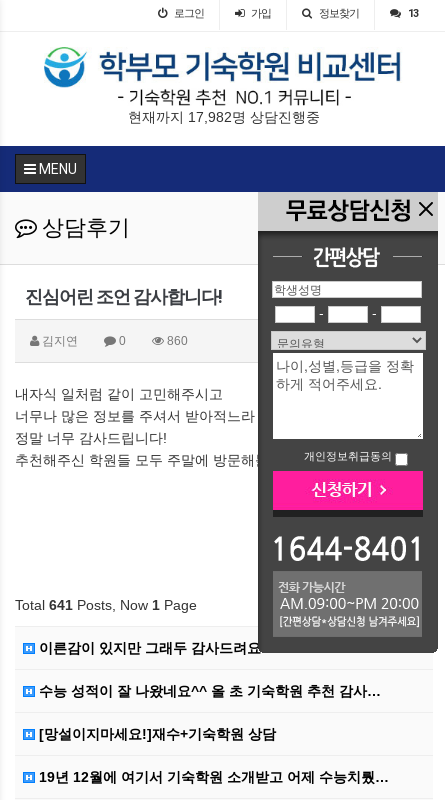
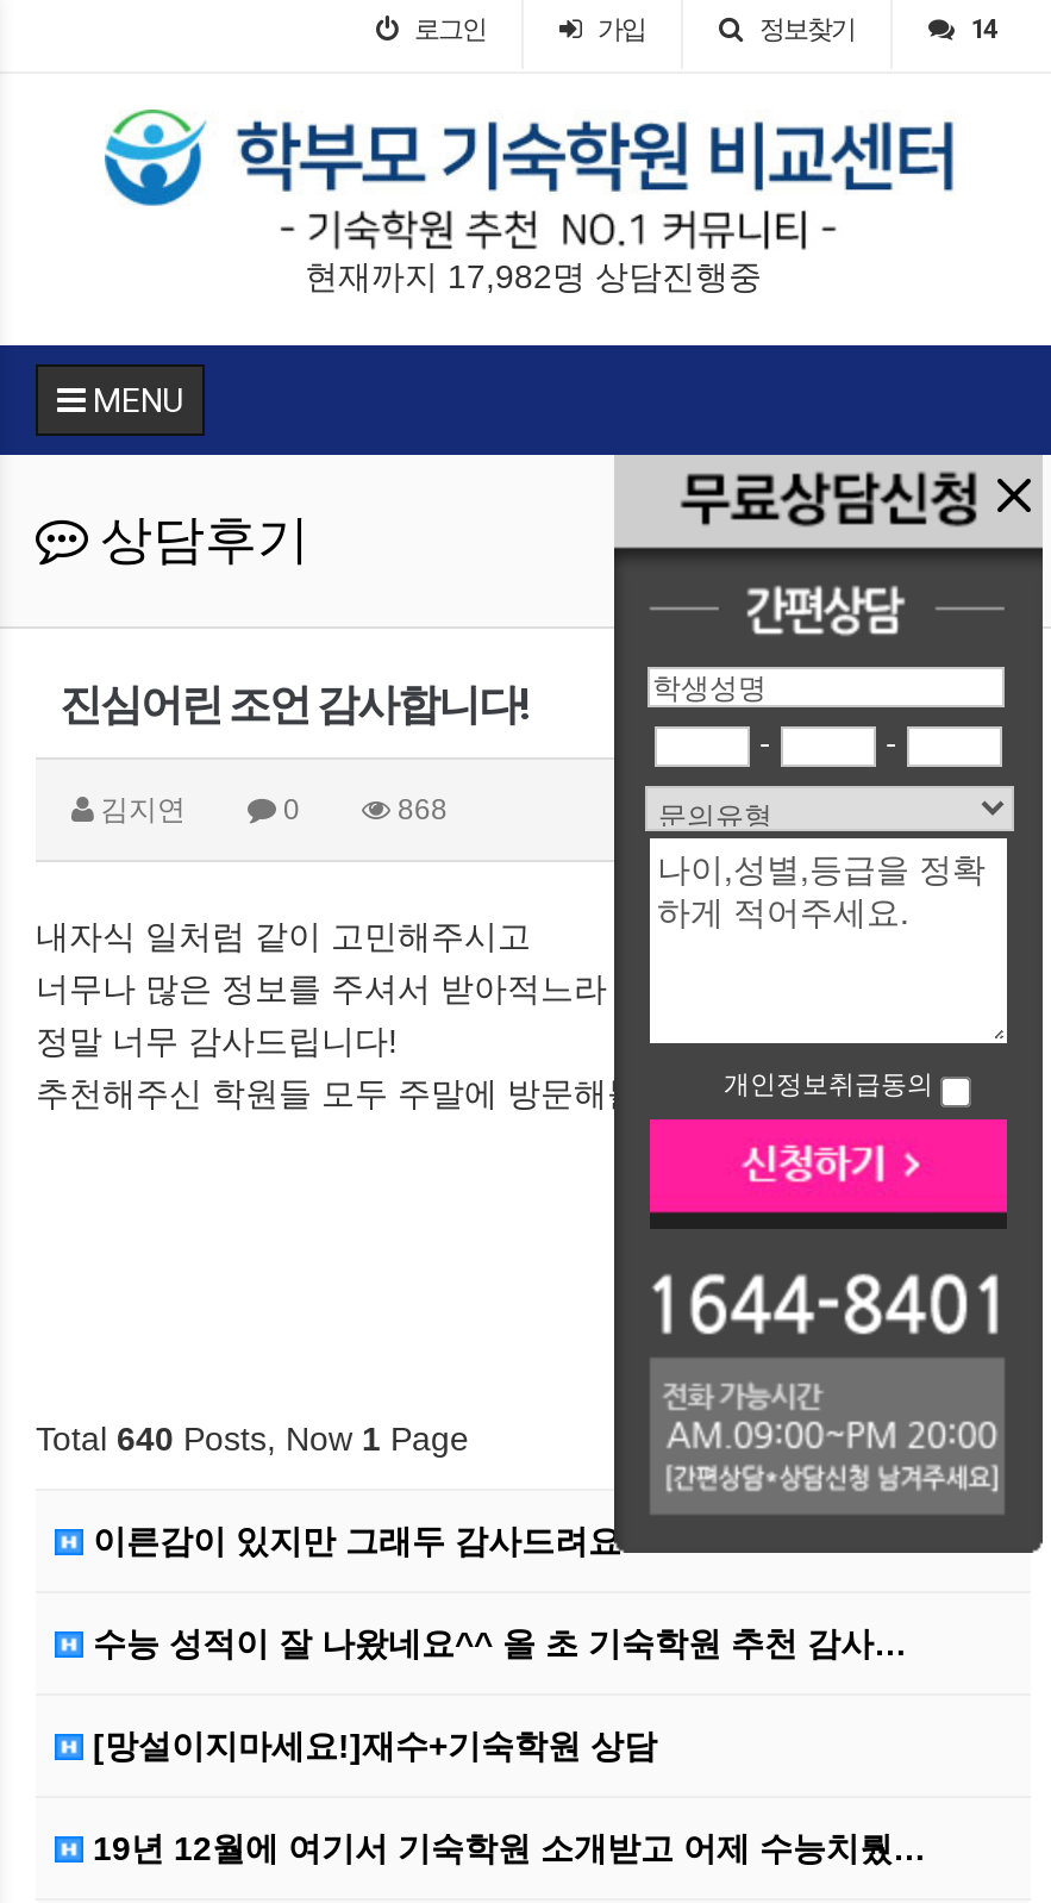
- 13
+ 14

- 860
+ 868

- Total 641 Posts, Now 1 Page
+ Total 640 Posts, Now 1 Page
